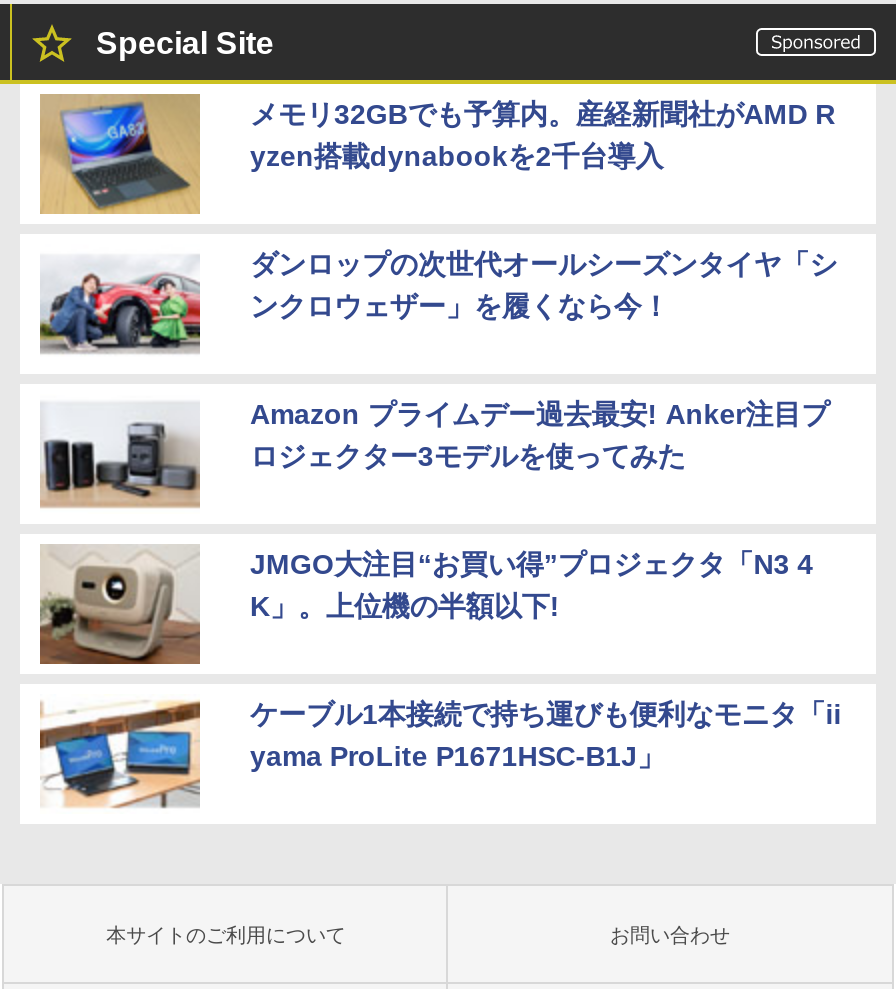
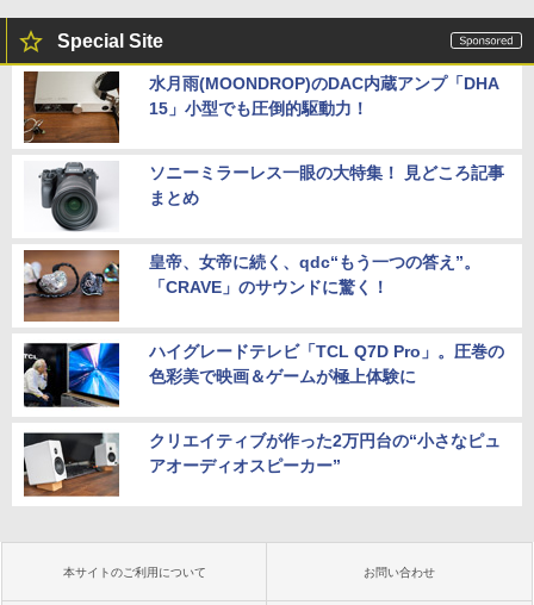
- [image]
- メモリ32GBでも予算内。産経新聞社がAMD R
- yzen搭載dynabookを2千台導入
+ [image]
+ 水月雨(MOONDROP)のDAC内蔵アンプ「DHA
+ 15」小型でも圧倒的駆動力！

- [image]
- ダンロップの次世代オールシーズンタイヤ「シ
- ンクロウェザー」を履くなら今！
+ [image]
+ ソニーミラーレス一眼の大特集！ 見どころ記事
+ まとめ

- [image]
- Amazon プライムデー過去最安! Anker注目プ
- ロジェクター3モデルを使ってみた
+ [image]
+ 皇帝、女帝に続く、qdc“もう一つの答え”。
+ 「CRAVE」のサウンドに驚く！

- [image]
- JMGO大注目“お買い得”プロジェクタ「N3 4
- K」。上位機の半額以下!
+ [image]
+ ハイグレードテレビ「TCL Q7D Pro」。圧巻の
+ 色彩美で映画＆ゲームが極上体験に

- [image]
- ケーブル1本接続で持ち運びも便利なモニタ「ii
- yama ProLite P1671HSC-B1J」
+ [image]
+ クリエイティブが作った2万円台の“小さなピュ
+ アオーディオスピーカー”
